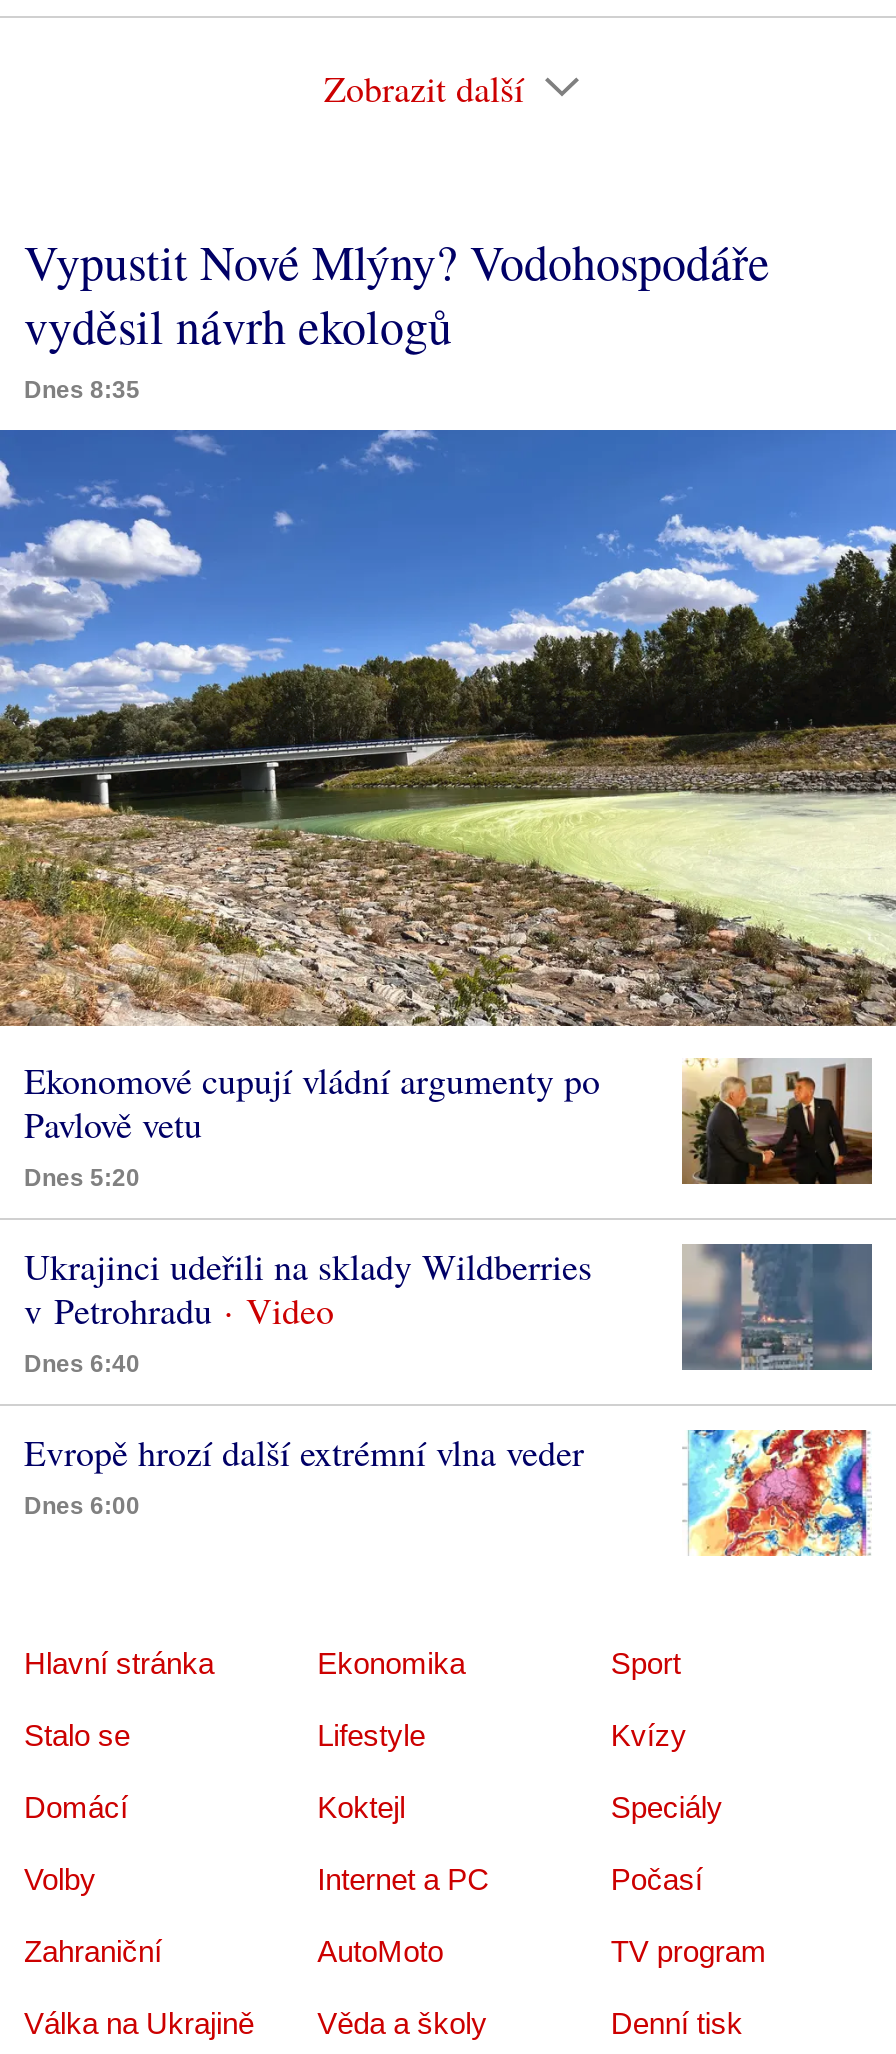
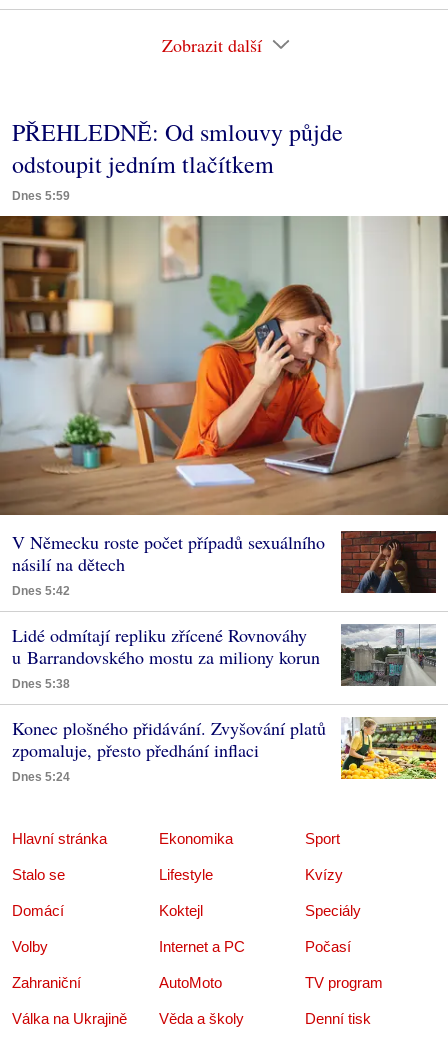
- Vypustit Nové Mlýny? Vodohospodáře
- vyděsil návrh ekologů
- Dnes 8:35
+ PŘEHLEDNĚ: Od smlouvy půjde
+ odstoupit jedním tlačítkem
+ Dnes 5:59

- [image]
- Ekonomové cupují vládní argumenty po
- Pavlově vetu
- Dnes 5:20
+ [image]
+ V Německu roste počet případů sexuálního
+ násilí na dětech
+ Dnes 5:42

- [image]
+ [image]

- Ukrajinci udeřili na sklady Wildberries
- v Petrohradu
- Dnes 6:40
+ Lidé odmítají repliku zřícené Rovnováhy
+ u Barrandovského mostu za miliony korun
+ Dnes 5:38

- [image]
+ [image]

- Evropě hrozí další extrémní vlna veder
- Dnes 6:00
+ Konec plošného přidávání. Zvyšování platů
+ zpomaluje, přesto předhání inflaci
+ Dnes 5:24

- [image]
+ [image]
